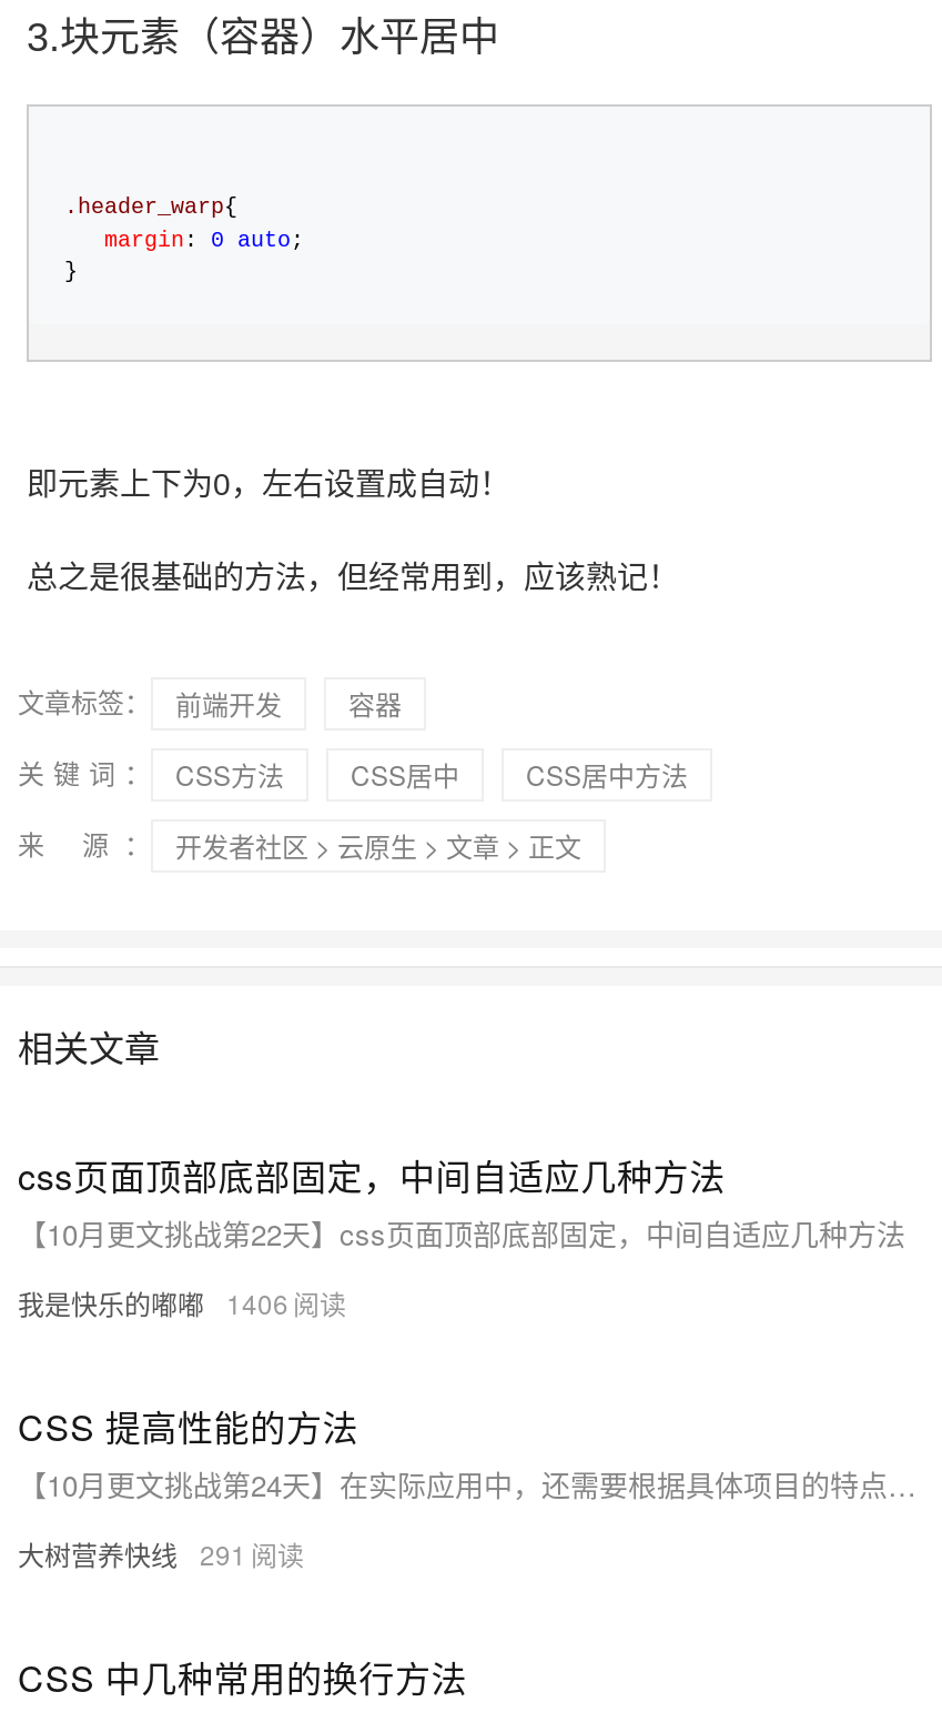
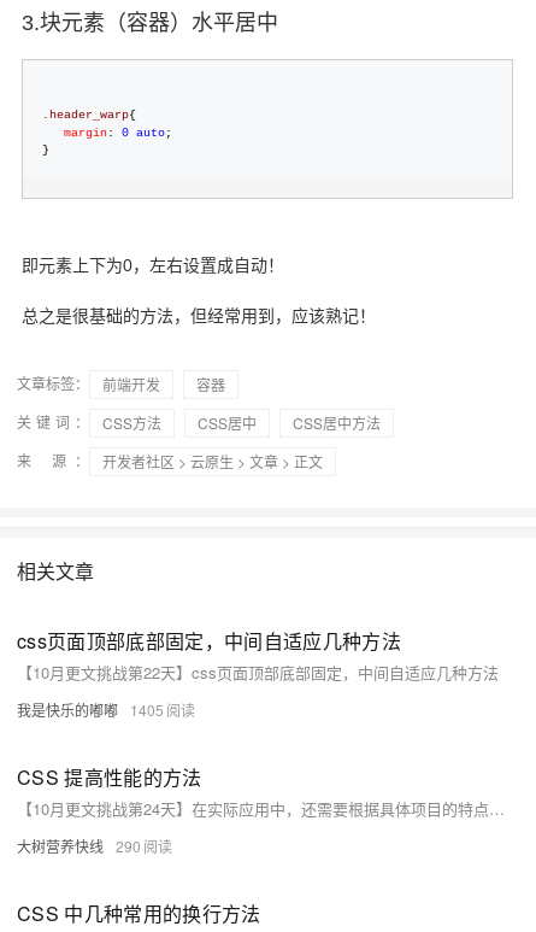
- 我是快乐的嘟嘟 1406
+ 我是快乐的嘟嘟 1405

- 大树营养快线 291
+ 大树营养快线 290
